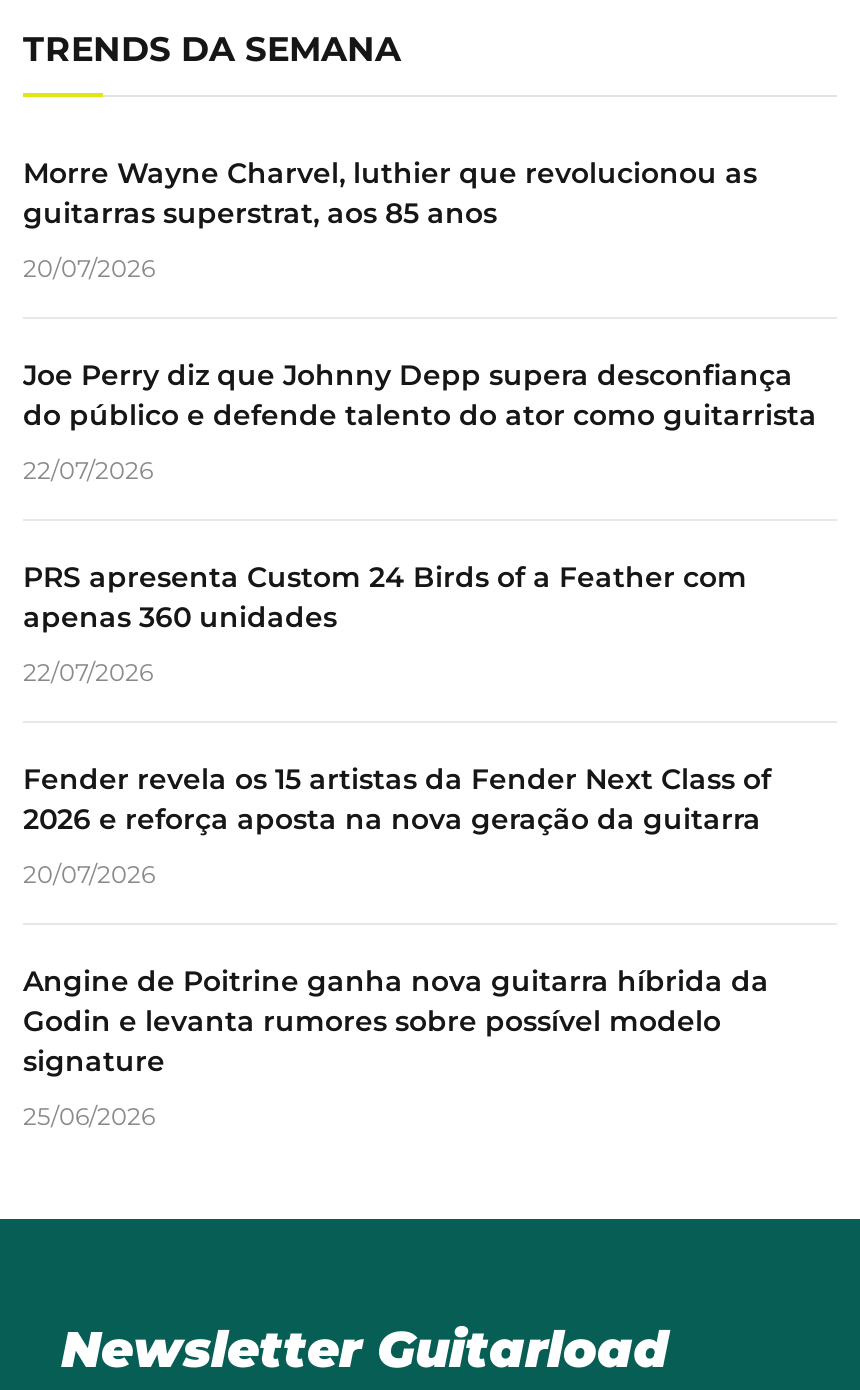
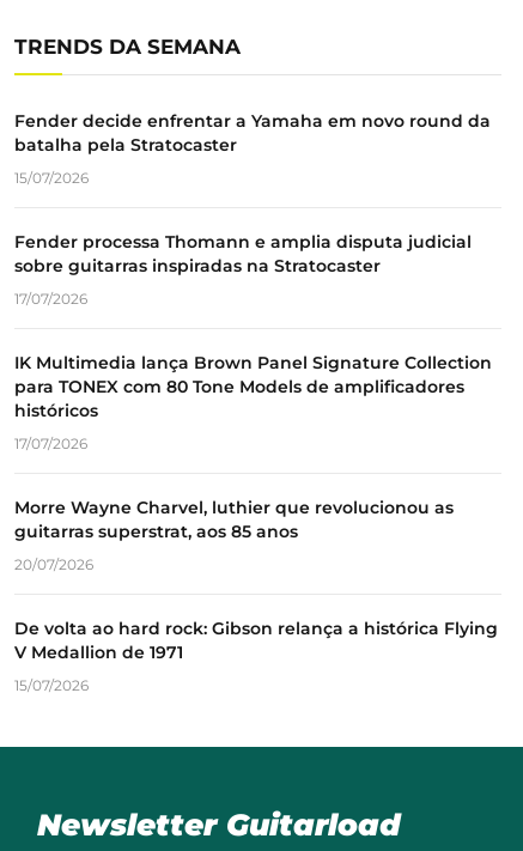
+ Fender decide enfrentar a Yamaha em novo round da
+ batalha pela Stratocaster
+ 15/07/2026
+ Fender processa Thomann e amplia disputa judicial
+ sobre guitarras inspiradas na Stratocaster
+ 17/07/2026
+ IK Multimedia lança Brown Panel Signature Collection
+ para TONEX com 80 Tone Models de amplificadores
+ históricos
+ 17/07/2026

moved down: Morre Wayne Charvel, luthier que revolucionou as | guitarras superstrat, aos 85 anos | 20/07/2026

- Joe Perry diz que Johnny Depp supera desconfiança
- do público e defende talento do ator como guitarrista
- 22/07/2026
- PRS apresenta Custom 24 Birds of a Feather com
- apenas 360 unidades
- 22/07/2026
- Fender revela os 15 artistas da Fender Next Class of
- 2026 e reforça aposta na nova geração da guitarra
- 20/07/2026
- Angine de Poitrine ganha nova guitarra híbrida da
- Godin e levanta rumores sobre possível modelo
- signature
- 25/06/2026
+ De volta ao hard rock: Gibson relança a histórica Flying
+ V Medallion de 1971
+ 15/07/2026
